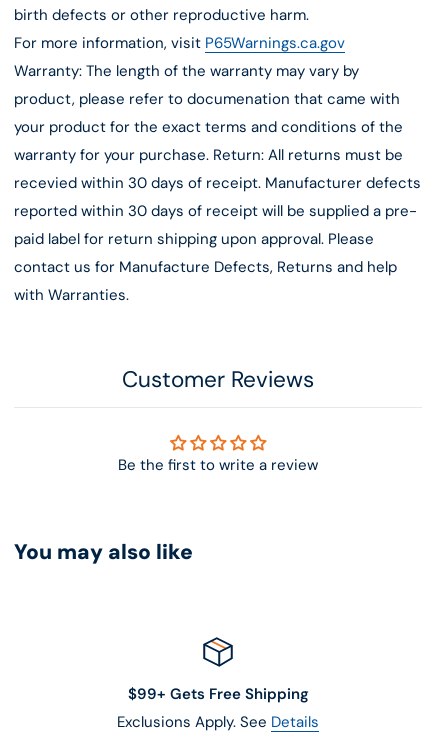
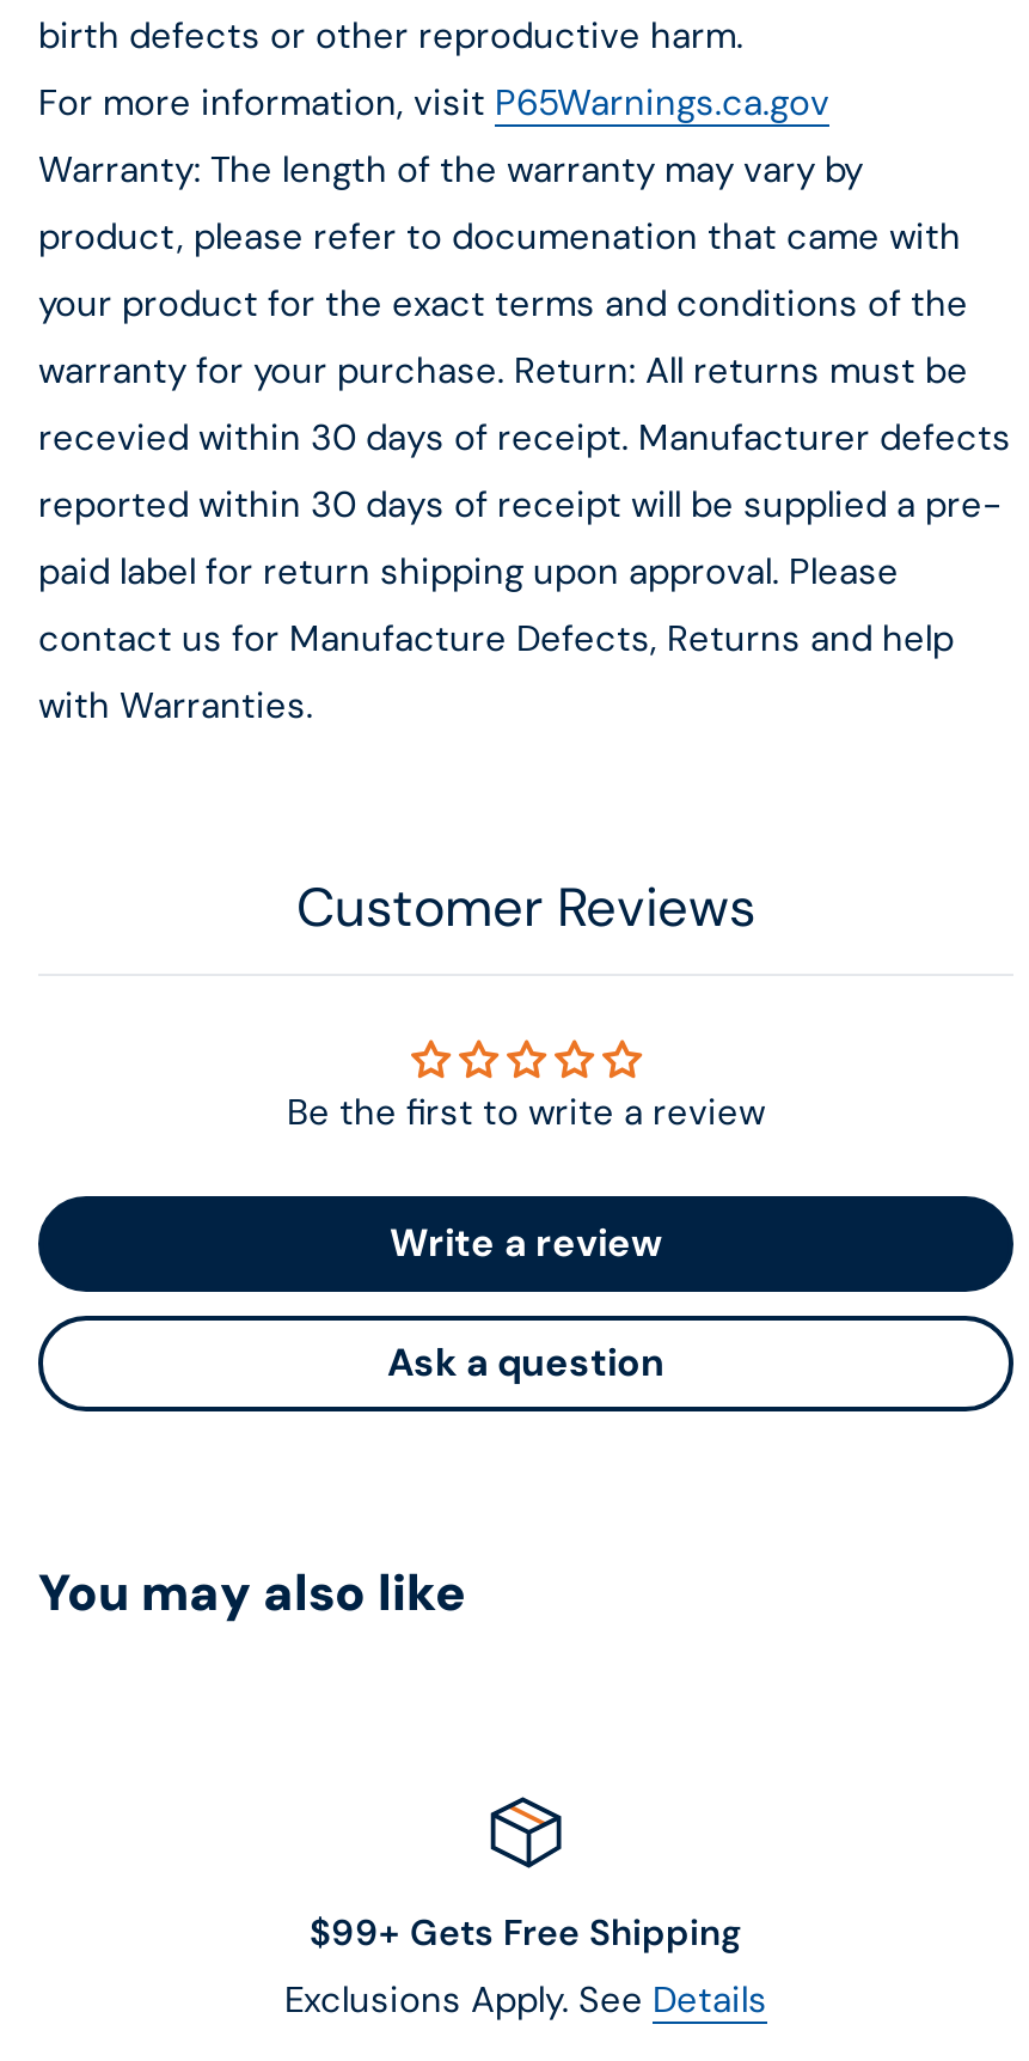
+ Write a review
+ Ask a question
